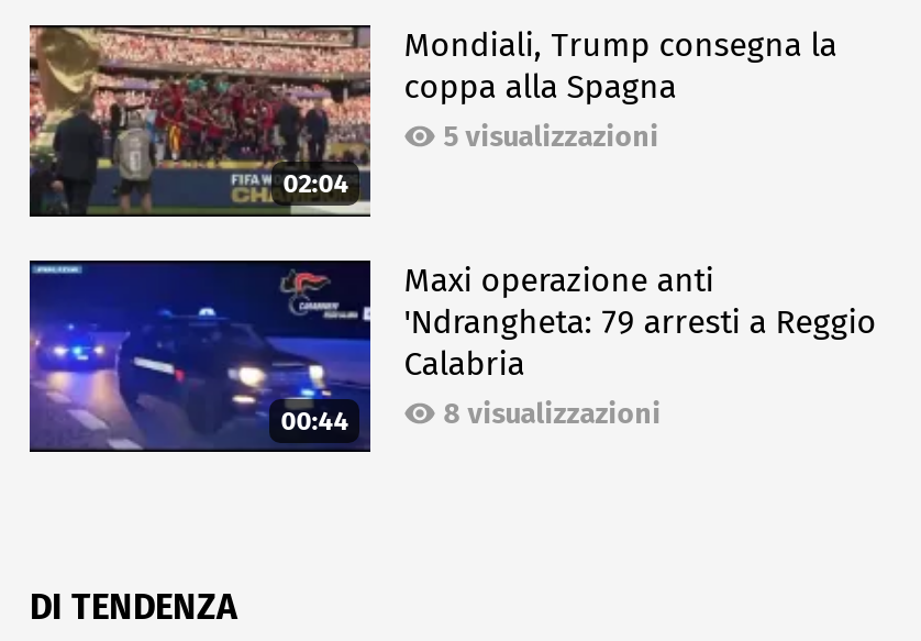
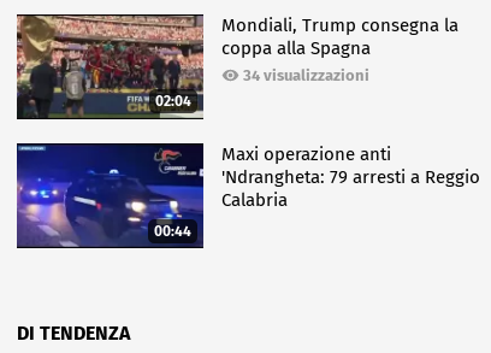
- 5 visualizzazioni
+ 34 visualizzazioni

- 8 visualizzazioni
